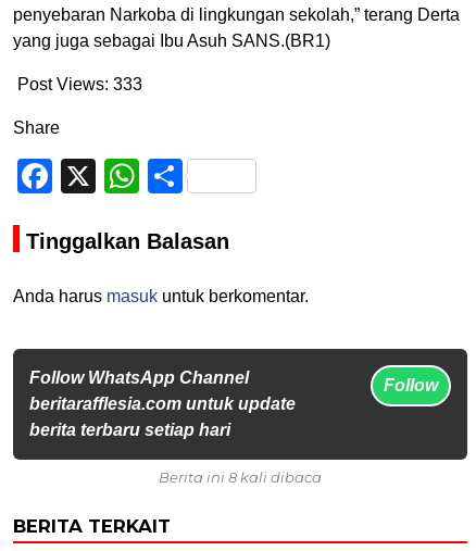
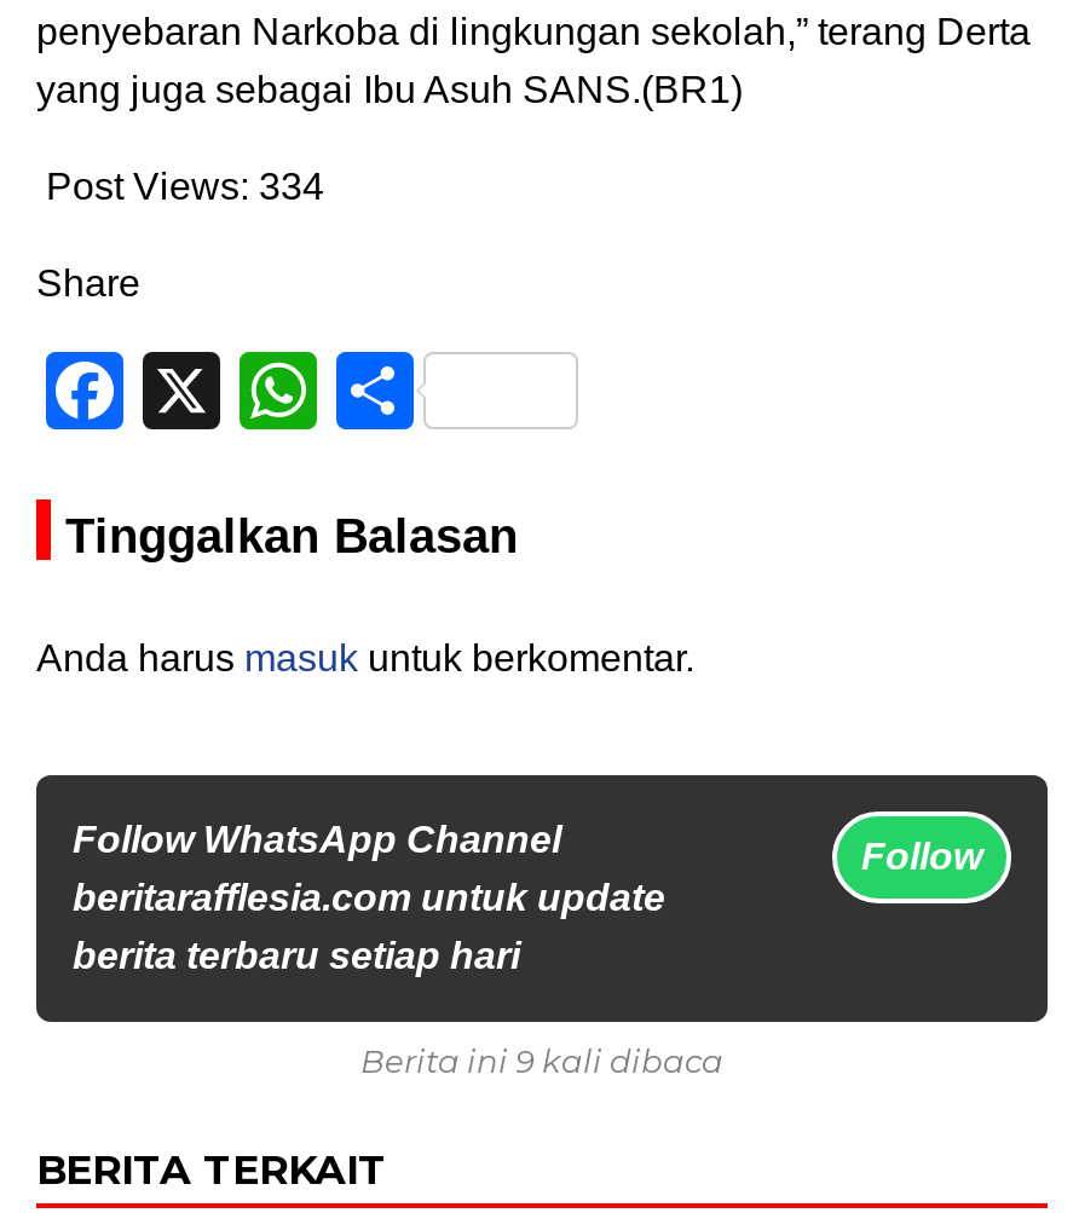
- Post Views: 333
+ Post Views: 334

- Berita ini 8 kali dibaca
+ Berita ini 9 kali dibaca
